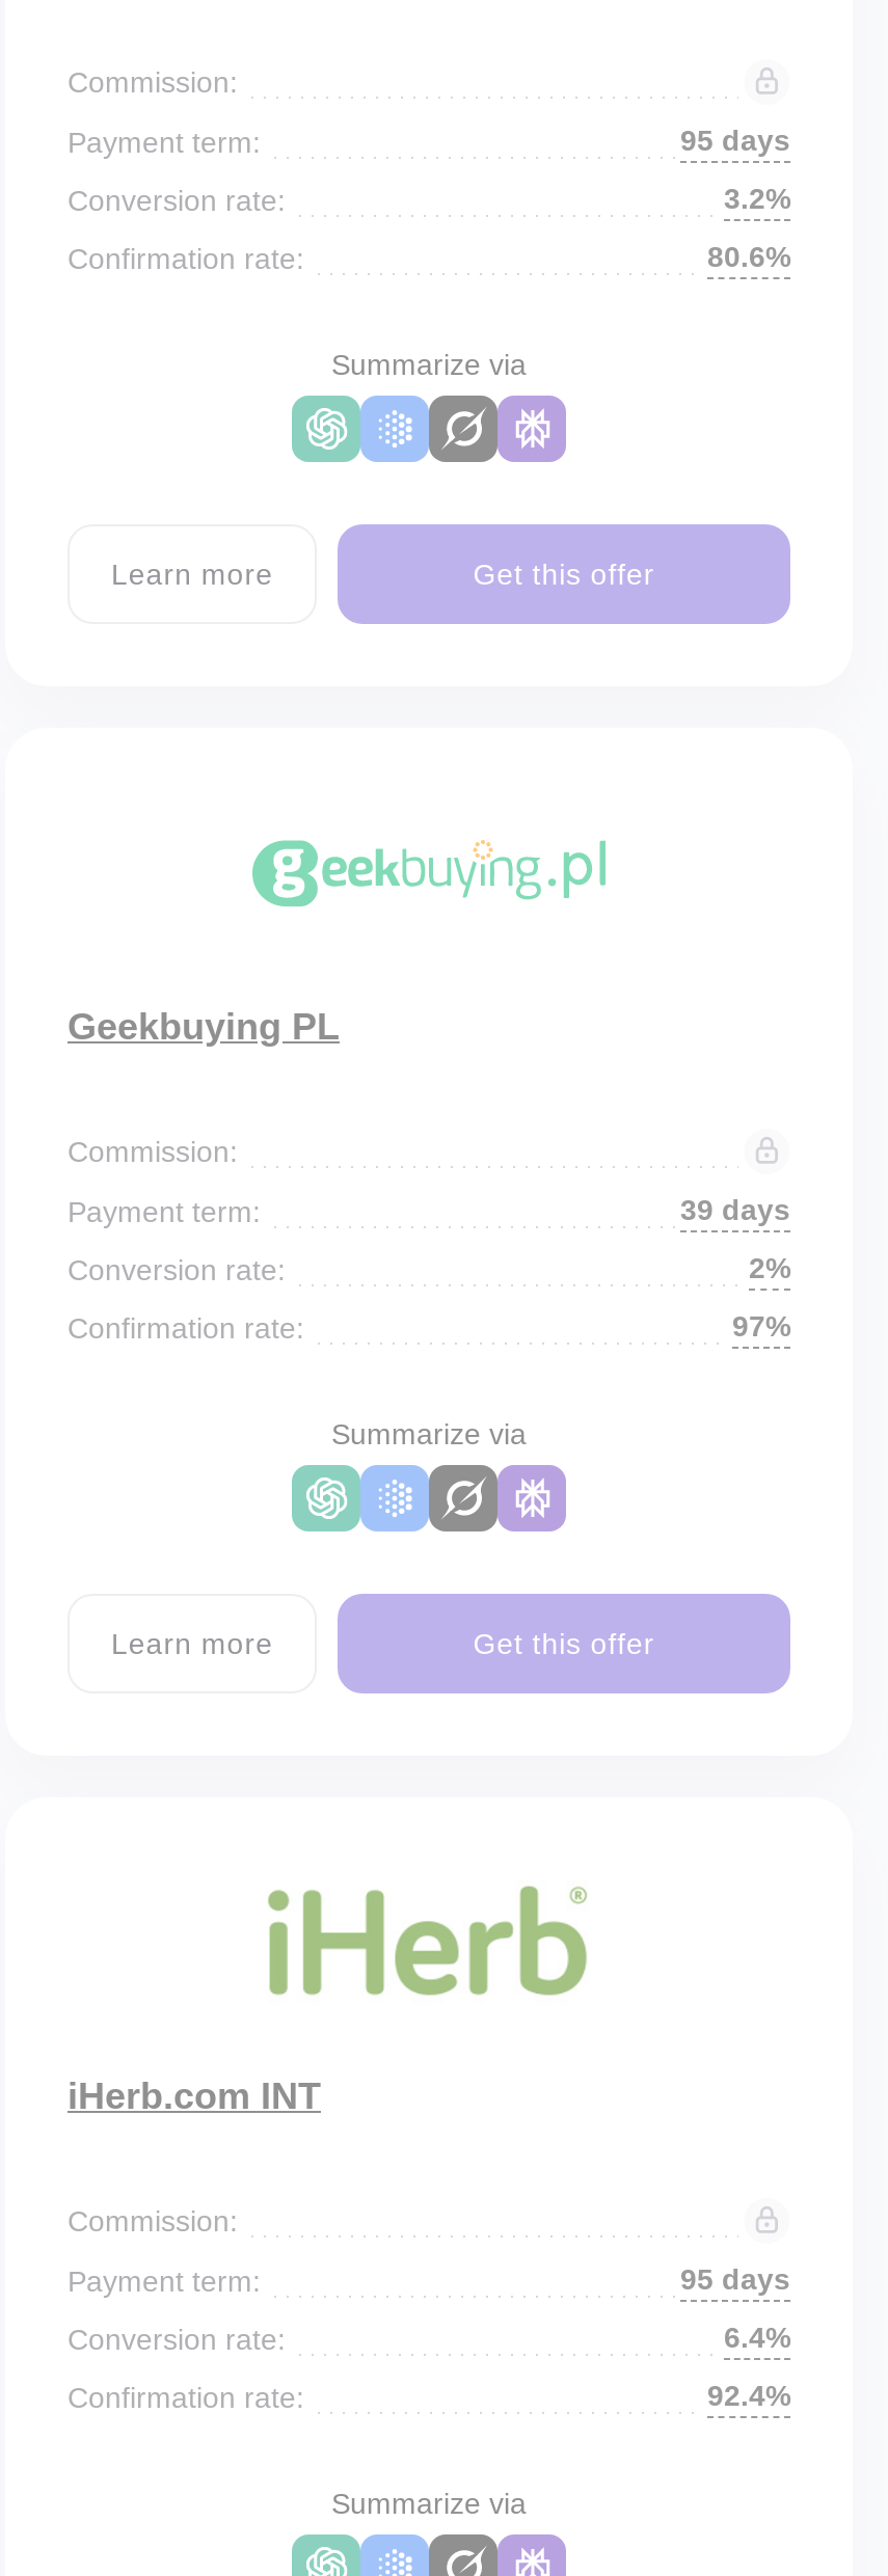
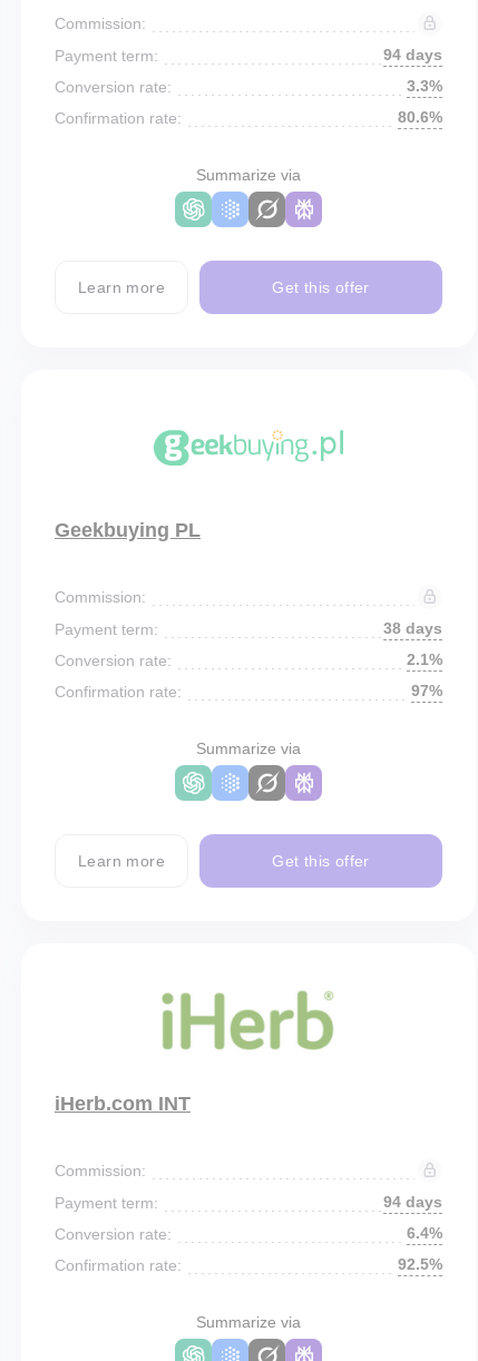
- 95 days
+ 94 days

- 3.2%
+ 3.3%

- 39 days
+ 38 days

- 2%
+ 2.1%

- 95 days
+ 94 days

- 92.4%
+ 92.5%
